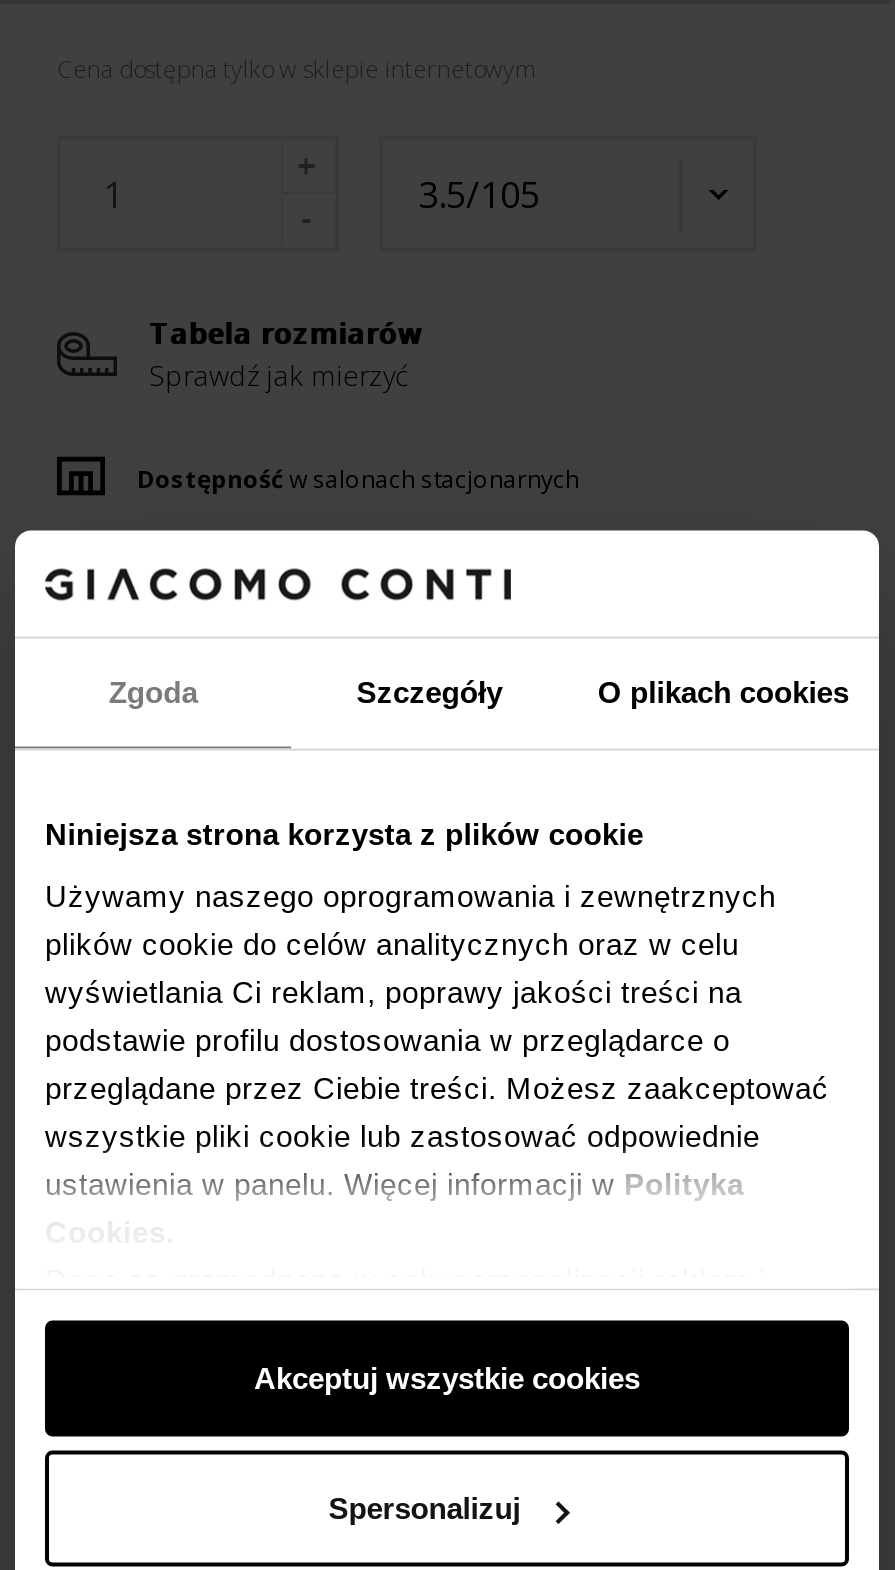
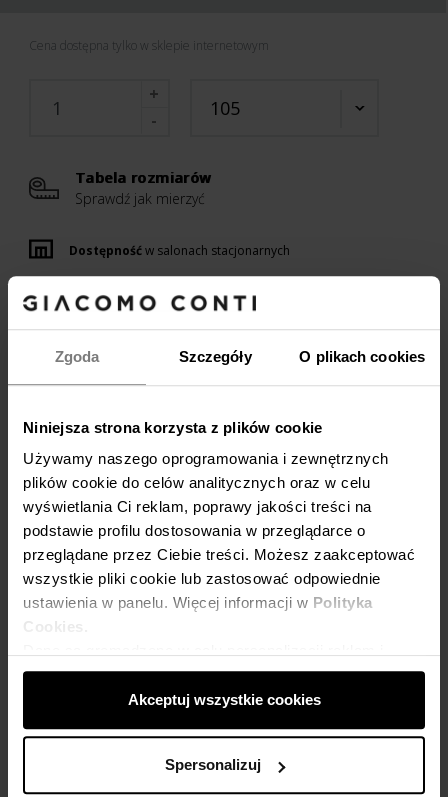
- 3.5/105
+ 105
